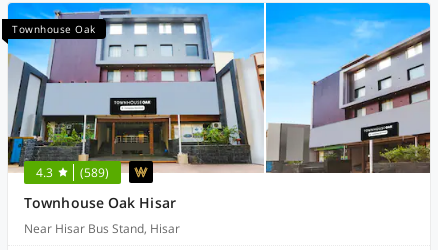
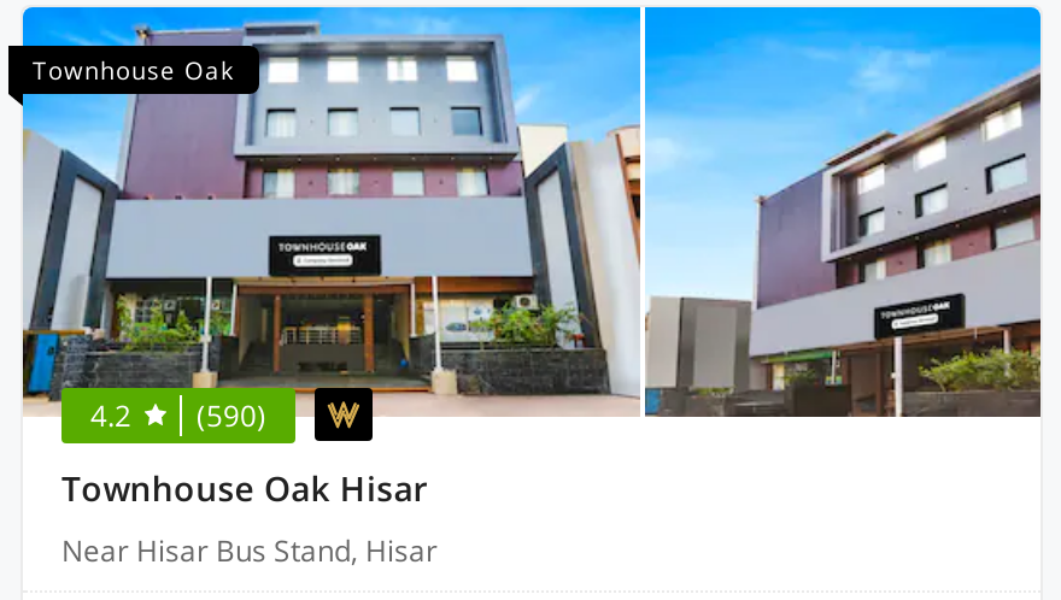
- 4.3
+ 4.2

- (589)
+ (590)
